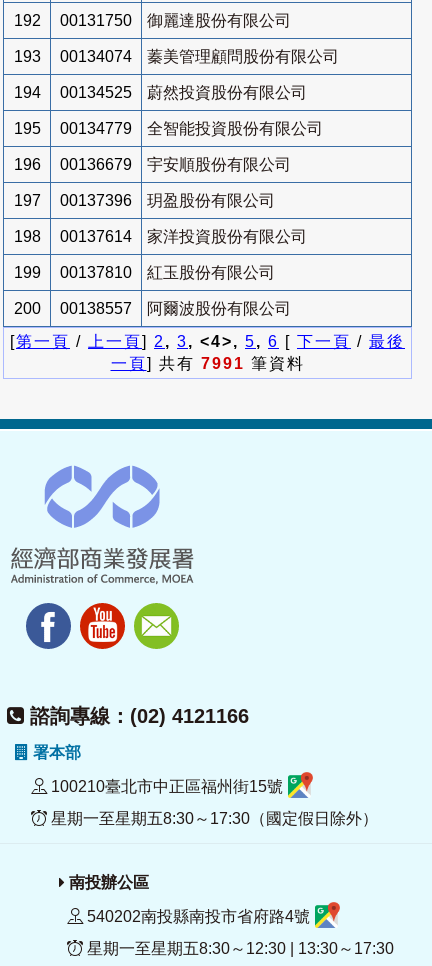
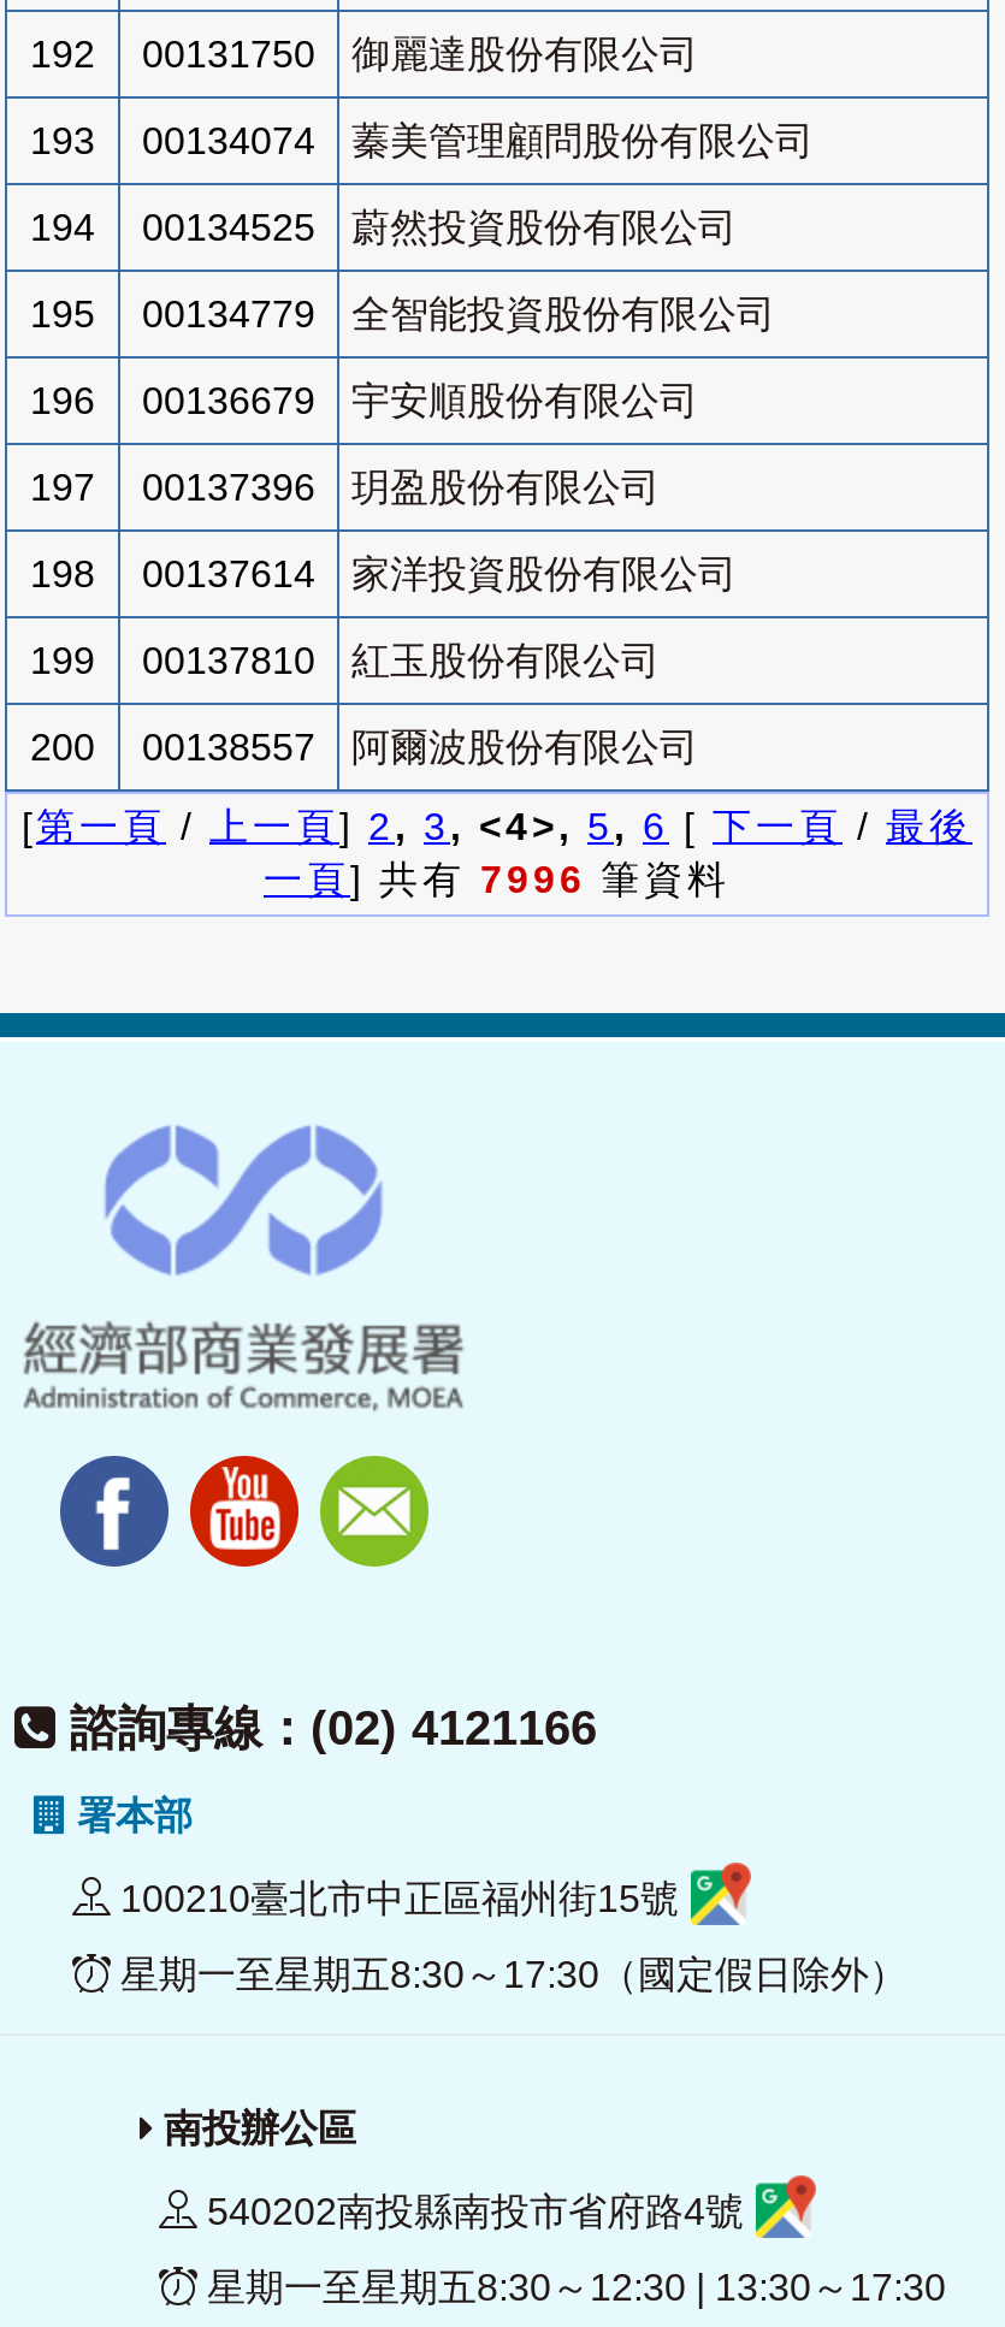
- 一頁] 共有7991筆資料
+ 一頁] 共有7996筆資料
